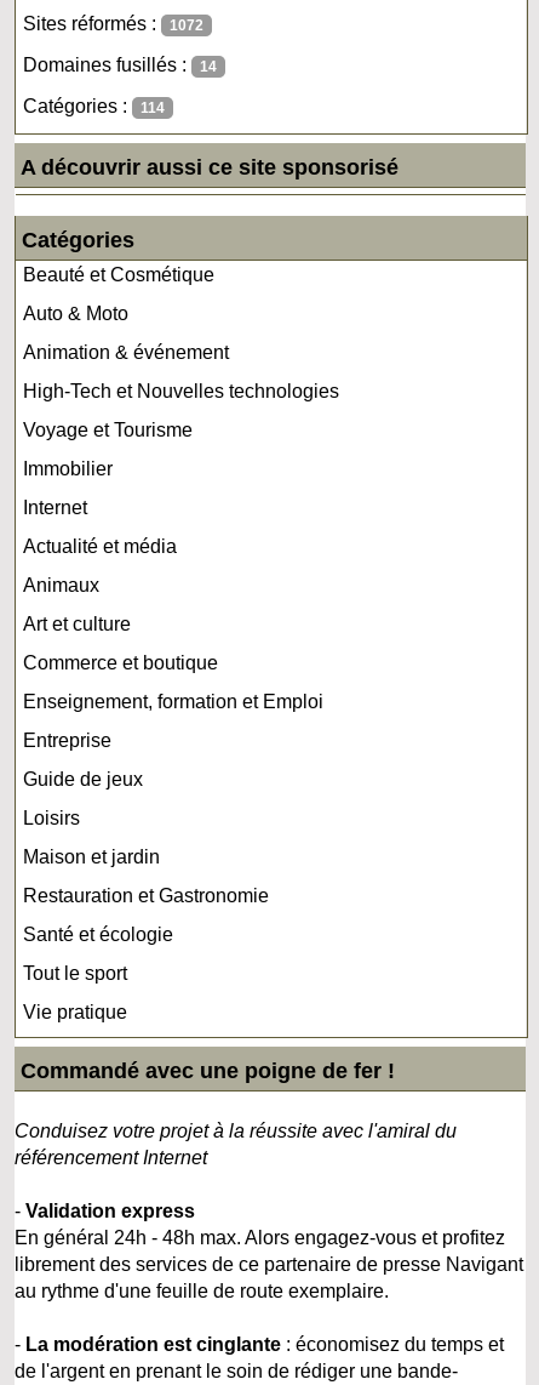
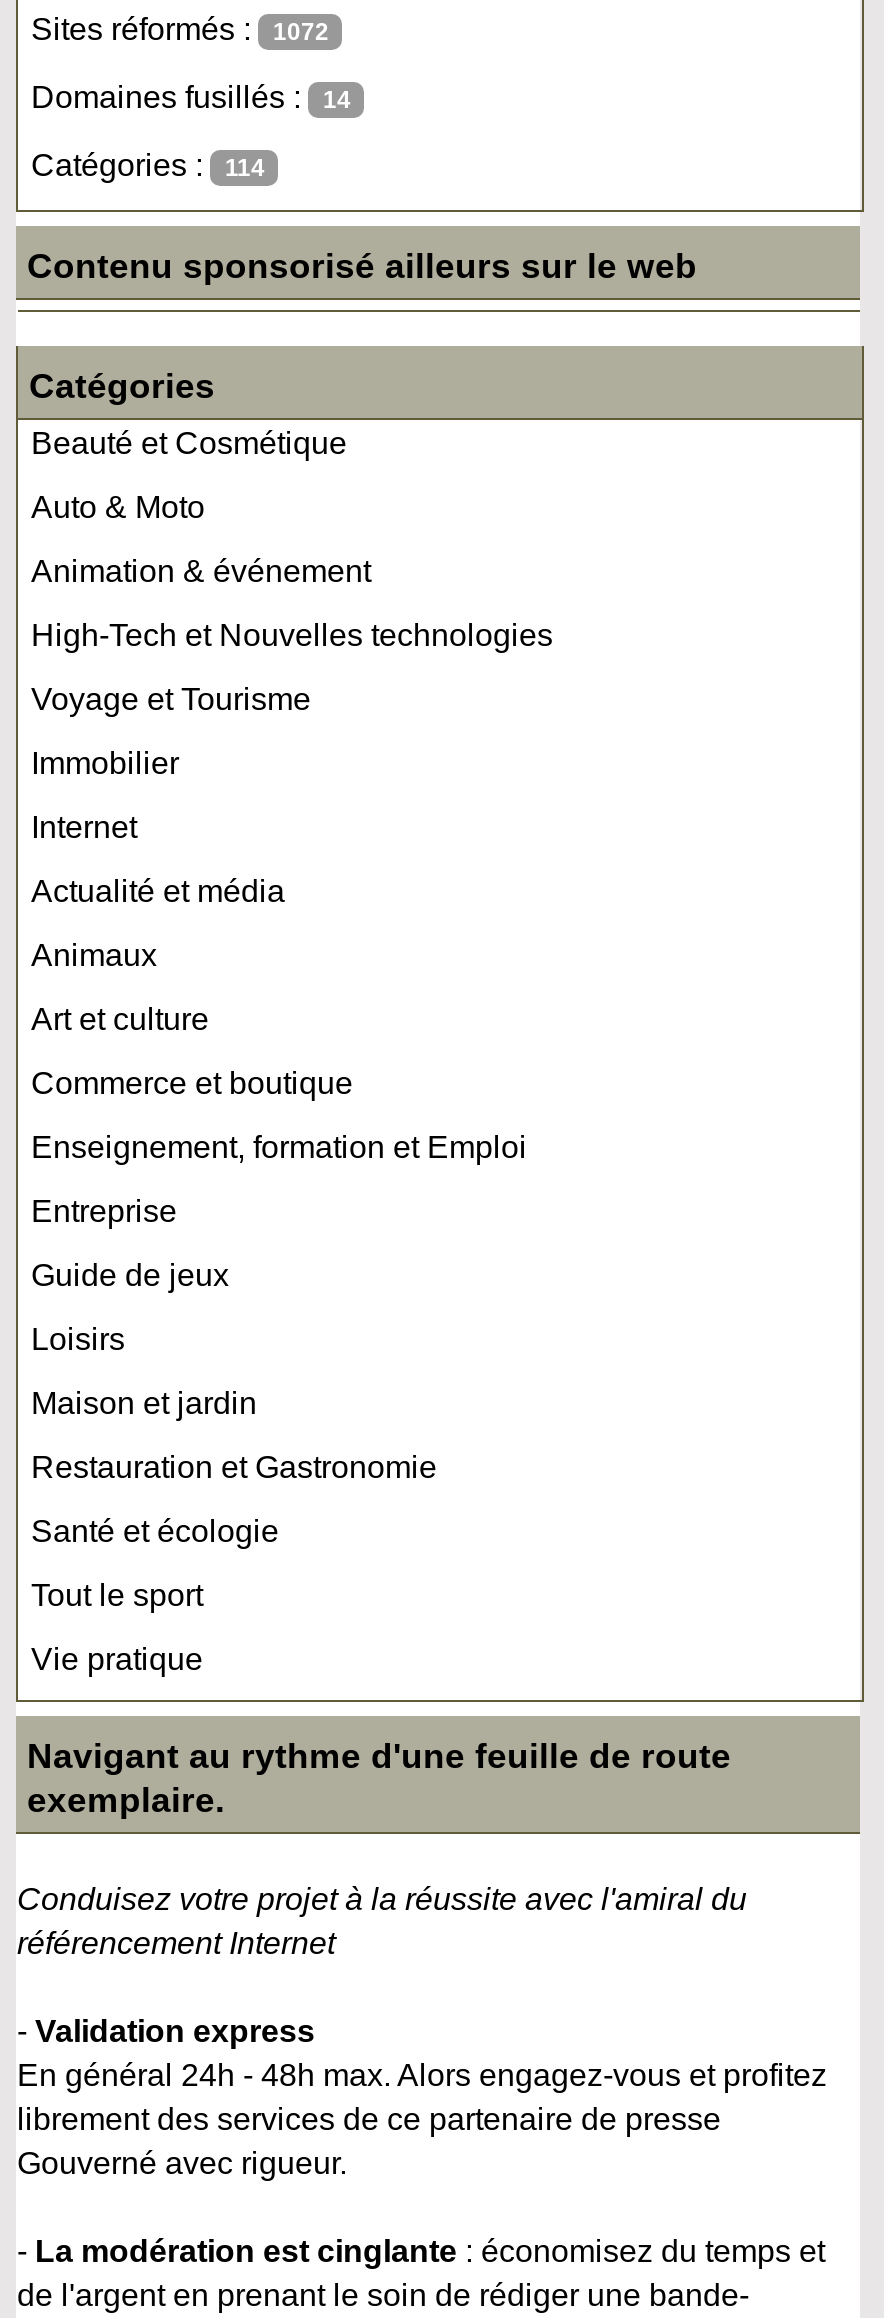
- A découvrir aussi ce site sponsorisé
+ Contenu sponsorisé ailleurs sur le web

- Commandé avec une poigne de fer !
+ Navigant au rythme d'une feuille de route
+ exemplaire.

- librement des services de ce partenaire de presse Navigant
- au rythme d'une feuille de route exemplaire.
+ librement des services de ce partenaire de presse
+ Gouverné avec rigueur.
